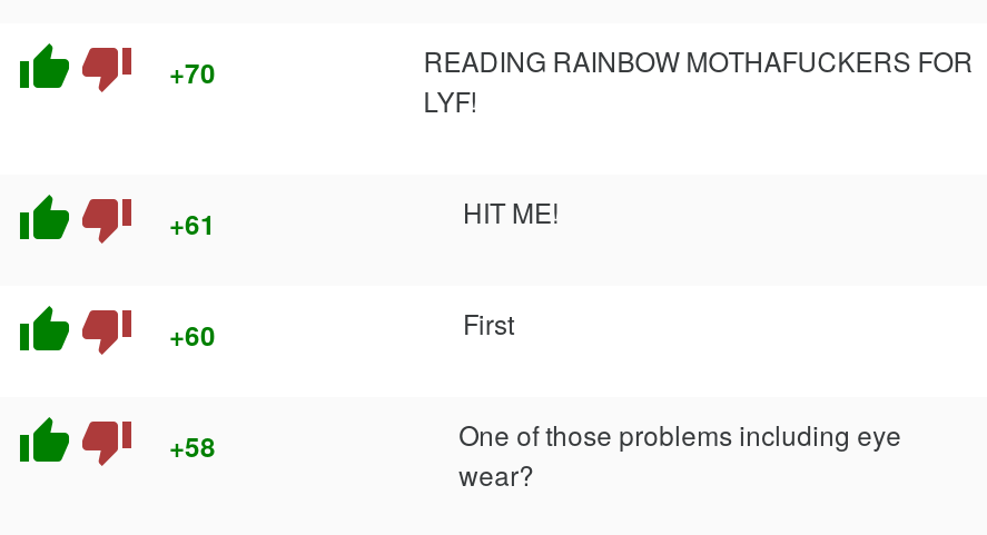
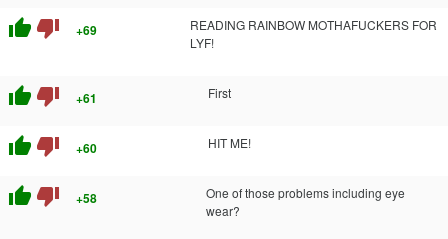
- +70
+ +69

moved down: HIT ME!

moved up: First
